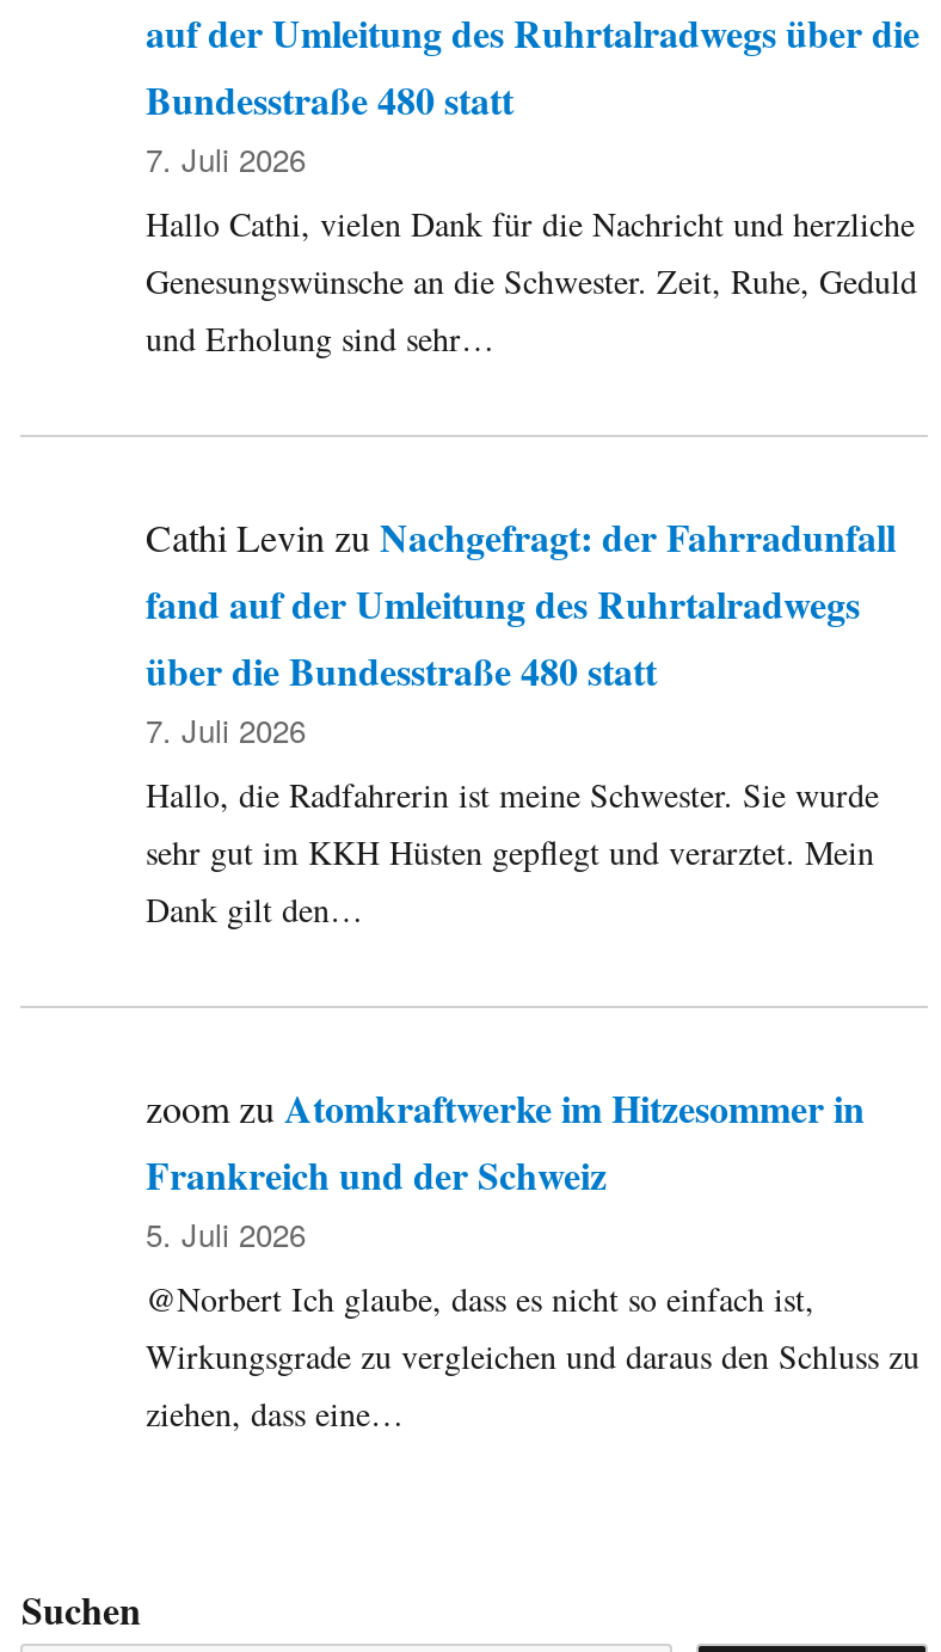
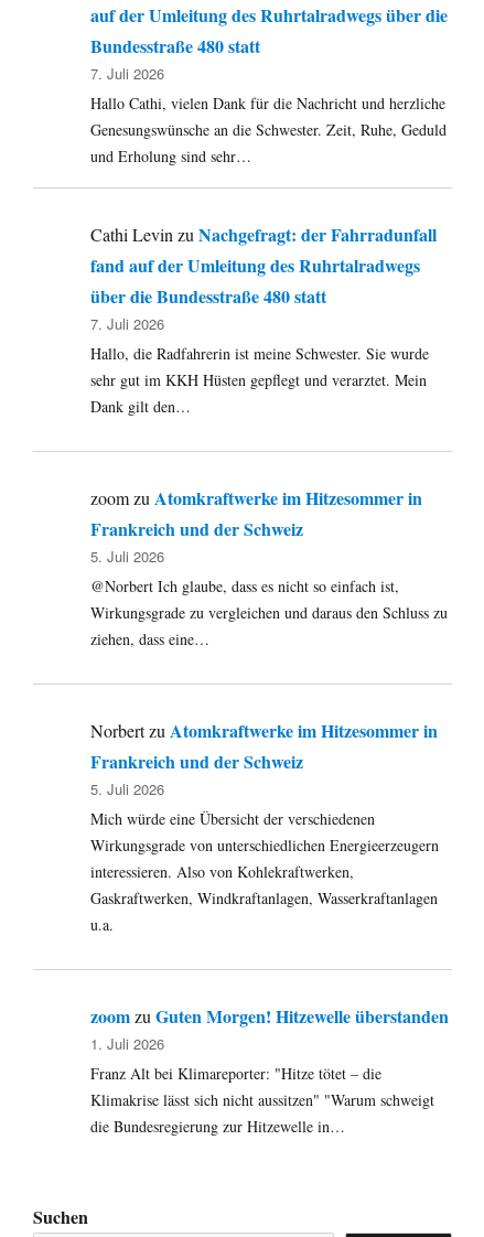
+ Norbert zu Atomkraftwerke im Hitzesommer in
+ Frankreich und der Schweiz
+ 5. Juli 2026
+ Mich würde eine Übersicht der verschiedenen
+ Wirkungsgrade von unterschiedlichen Energieerzeugern
+ interessieren. Also von Kohlekraftwerken,
+ Gaskraftwerken, Windkraftanlagen, Wasserkraftanlagen
+ u.a.

+ zoom zu Guten Morgen! Hitzewelle überstanden
+ 1. Juli 2026
+ Franz Alt bei Klimareporter: "Hitze tötet – die
+ Klimakrise lässt sich nicht aussitzen" "Warum schweigt
+ die Bundesregierung zur Hitzewelle in…
